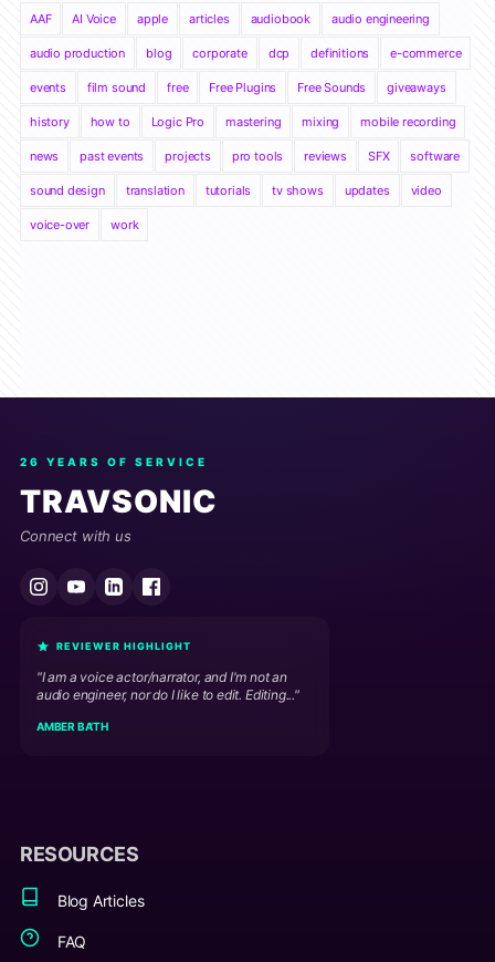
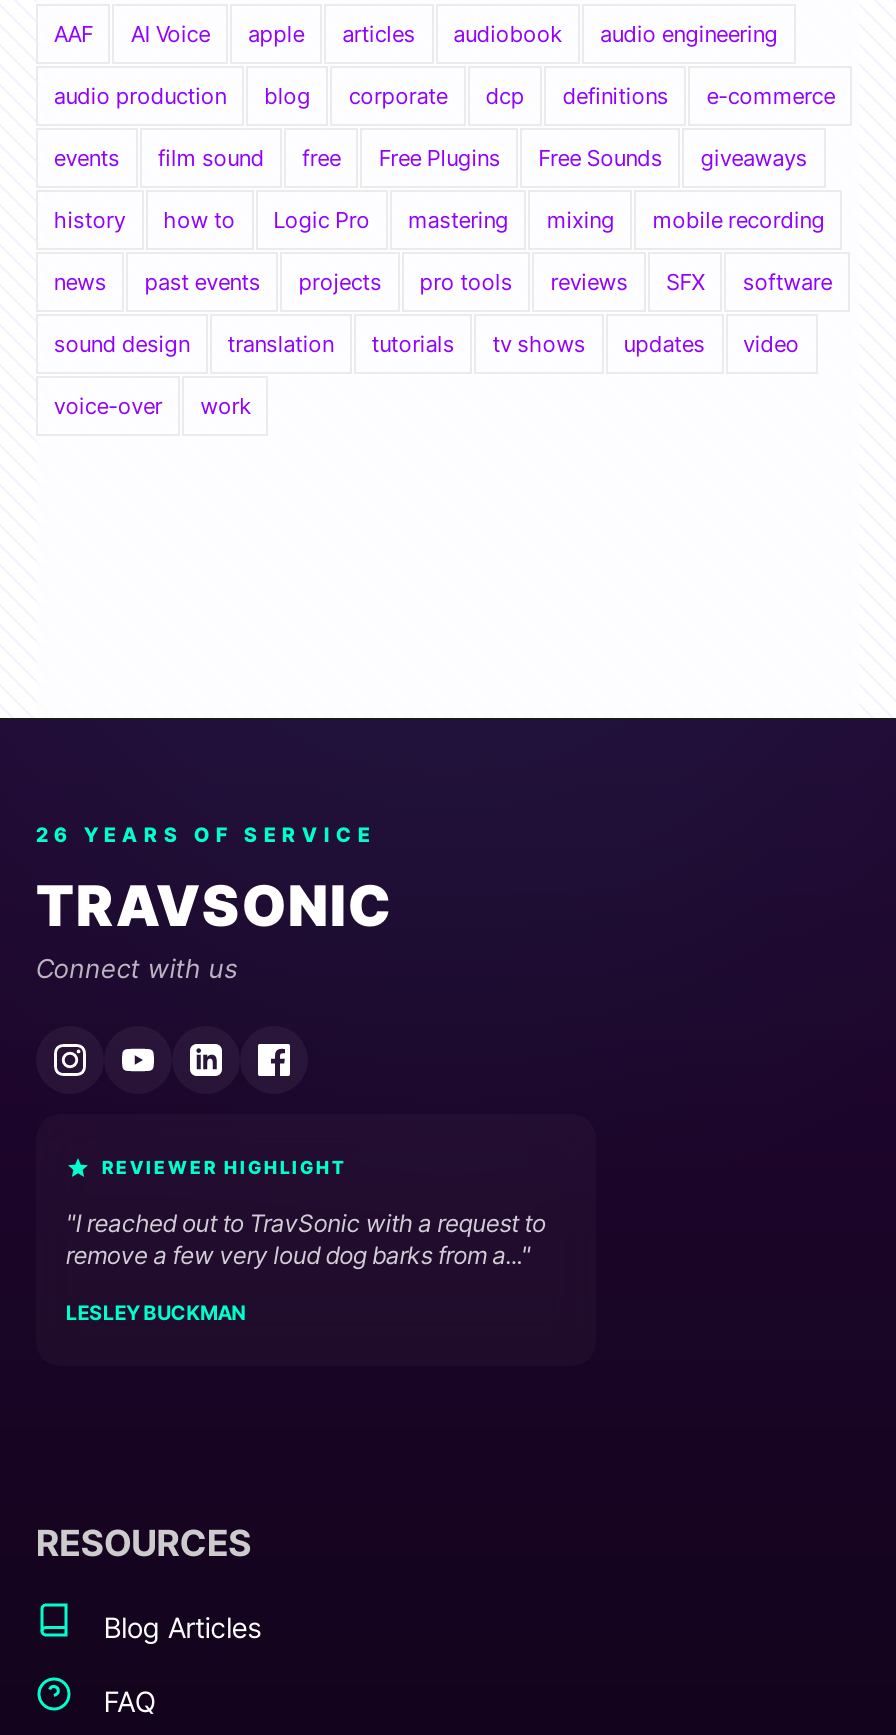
- "I am a voice actor/narrator, and I'm not an
- audio engineer, nor do I like to edit. Editing..."
+ "I reached out to TravSonic with a request to
+ remove a few very loud dog barks from a..."

- AMBER BA'TH
+ LESLEY BUCKMAN
